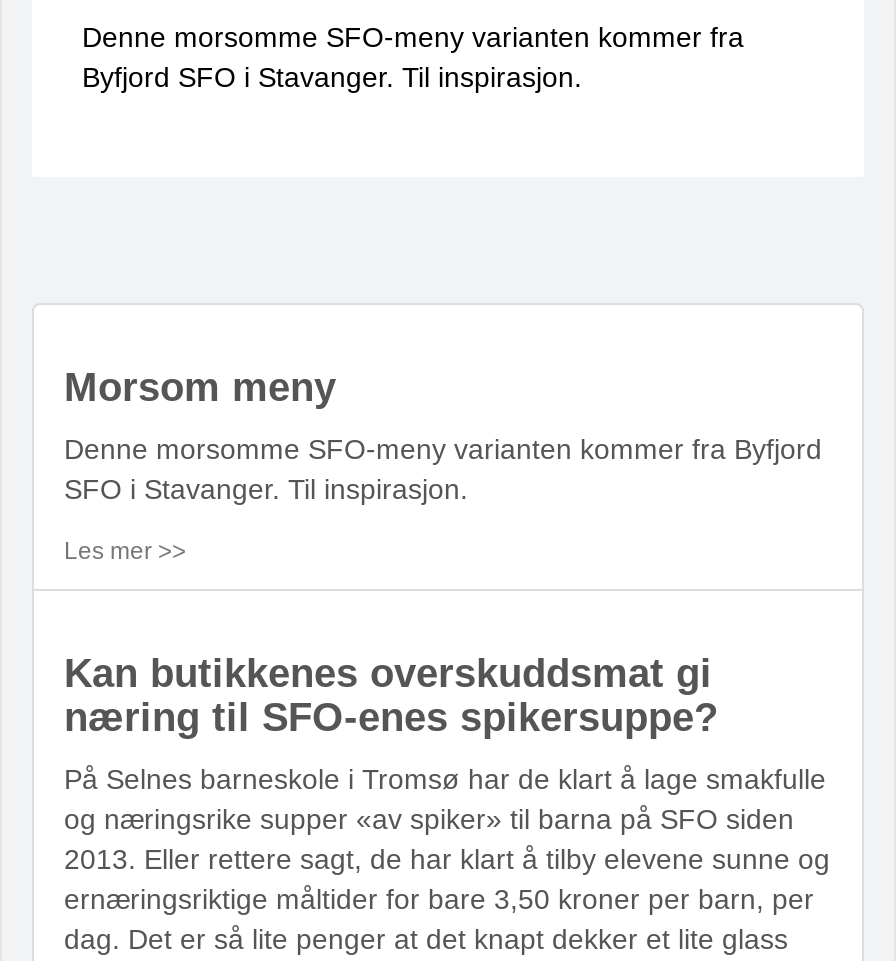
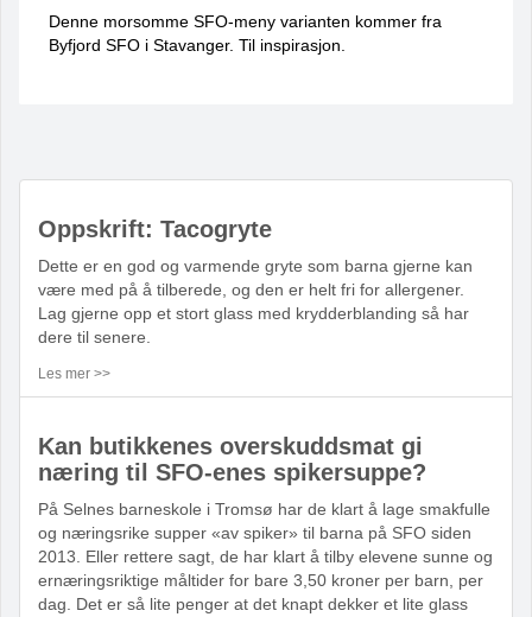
- Morsom meny
+ Oppskrift: Tacogryte

- Denne morsomme SFO-meny varianten kommer fra Byfjord
- SFO i Stavanger. Til inspirasjon.
+ Dette er en god og varmende gryte som barna gjerne kan
+ være med på å tilberede, og den er helt fri for allergener.
+ Lag gjerne opp et stort glass med krydderblanding så har
+ dere til senere.
